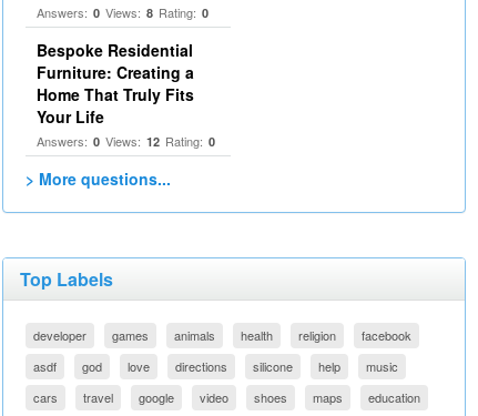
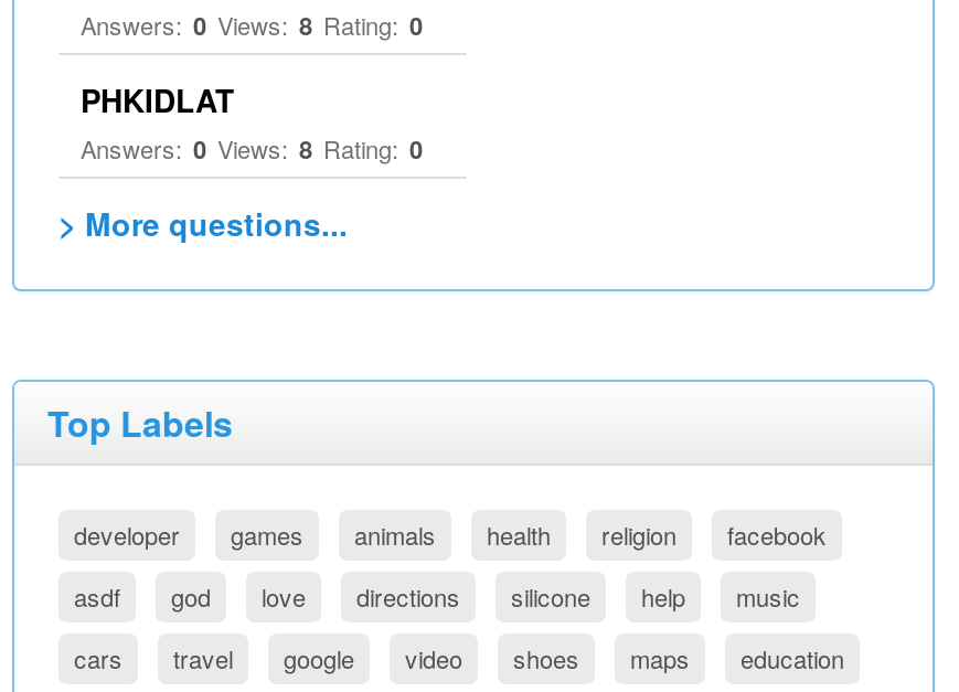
- Bespoke Residential
- Furniture: Creating a
- Home That Truly Fits
- Your Life
- Answers: 0 Views: 12 Rating: 0
+ PHKIDLAT
+ Answers: 0 Views: 8 Rating: 0
